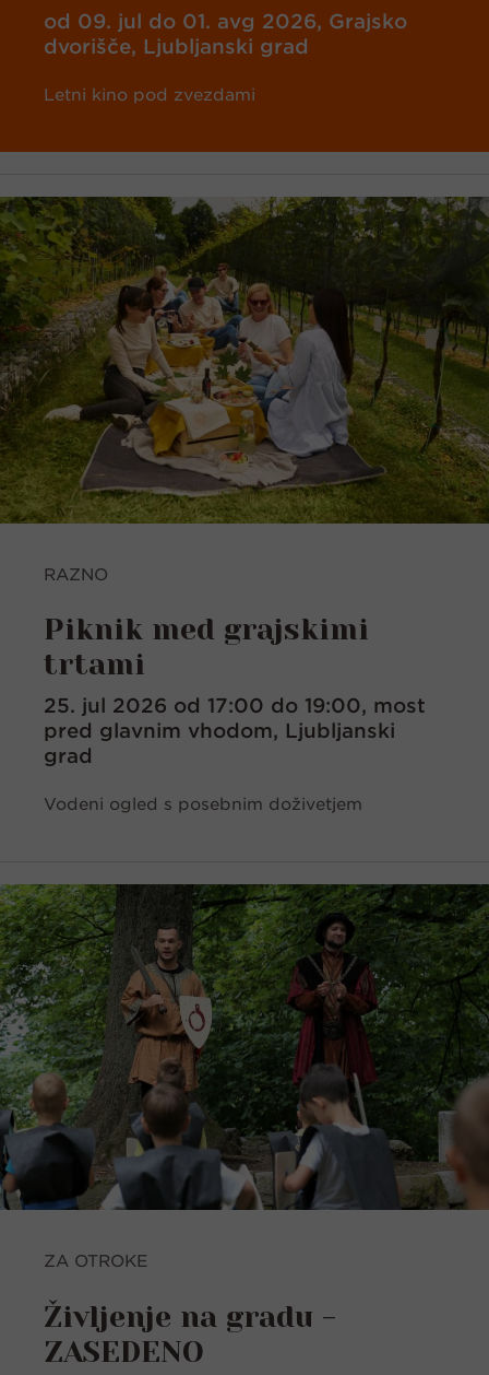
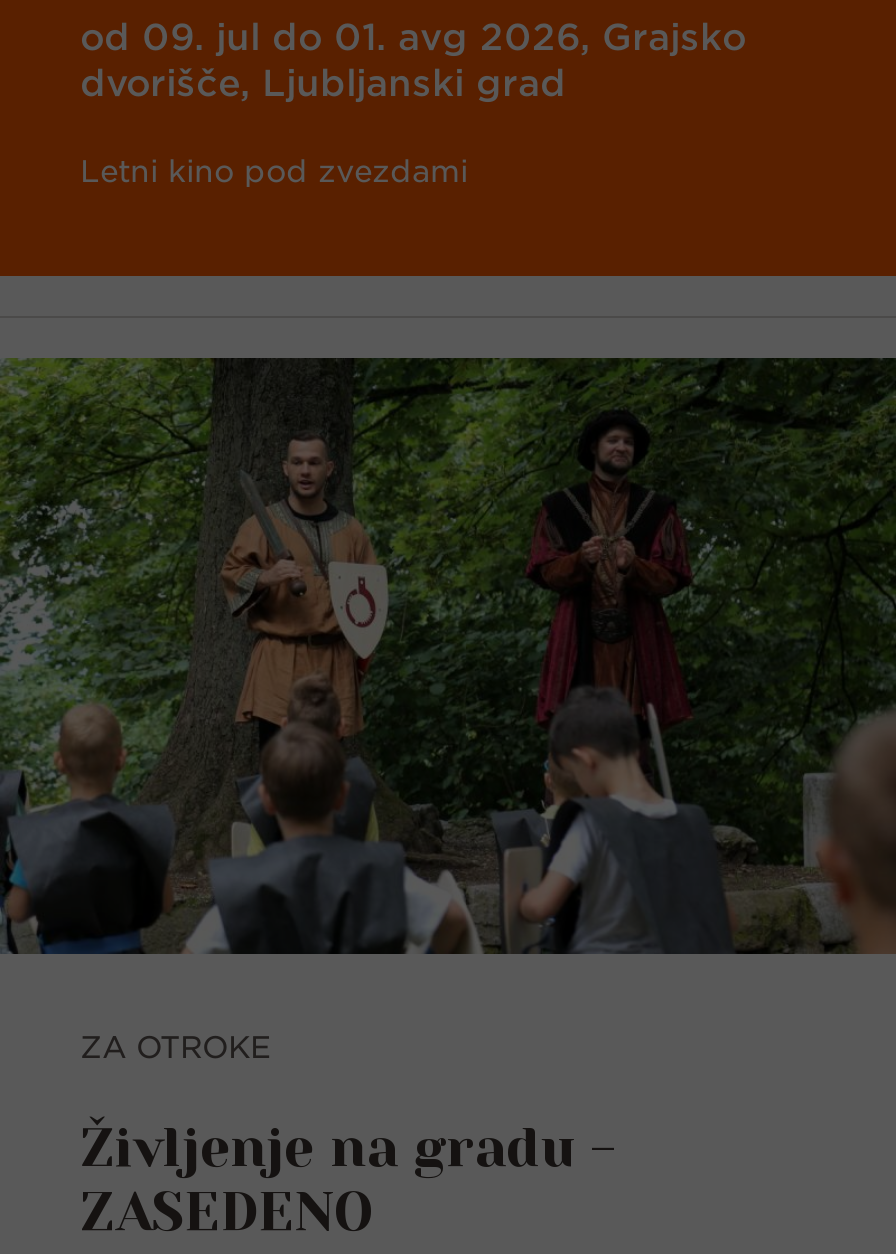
- [image]
- RAZNO
- Piknik med grajskimi
- trtami
- 25. jul 2026 od 17:00 do 19:00, most
- pred glavnim vhodom, Ljubljanski
- grad
- Vodeni ogled s posebnim doživetjem
